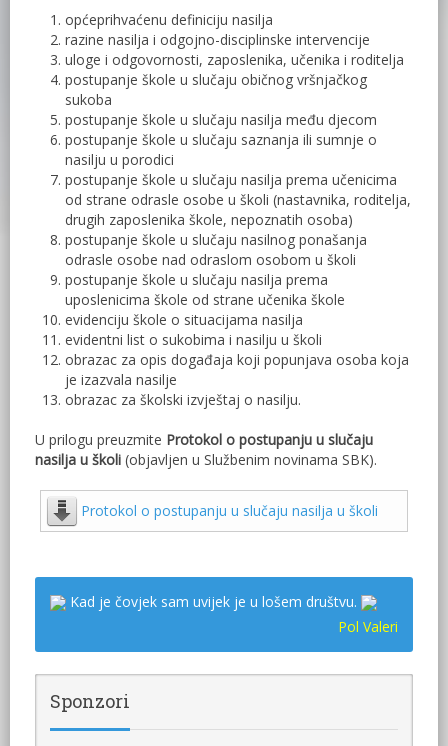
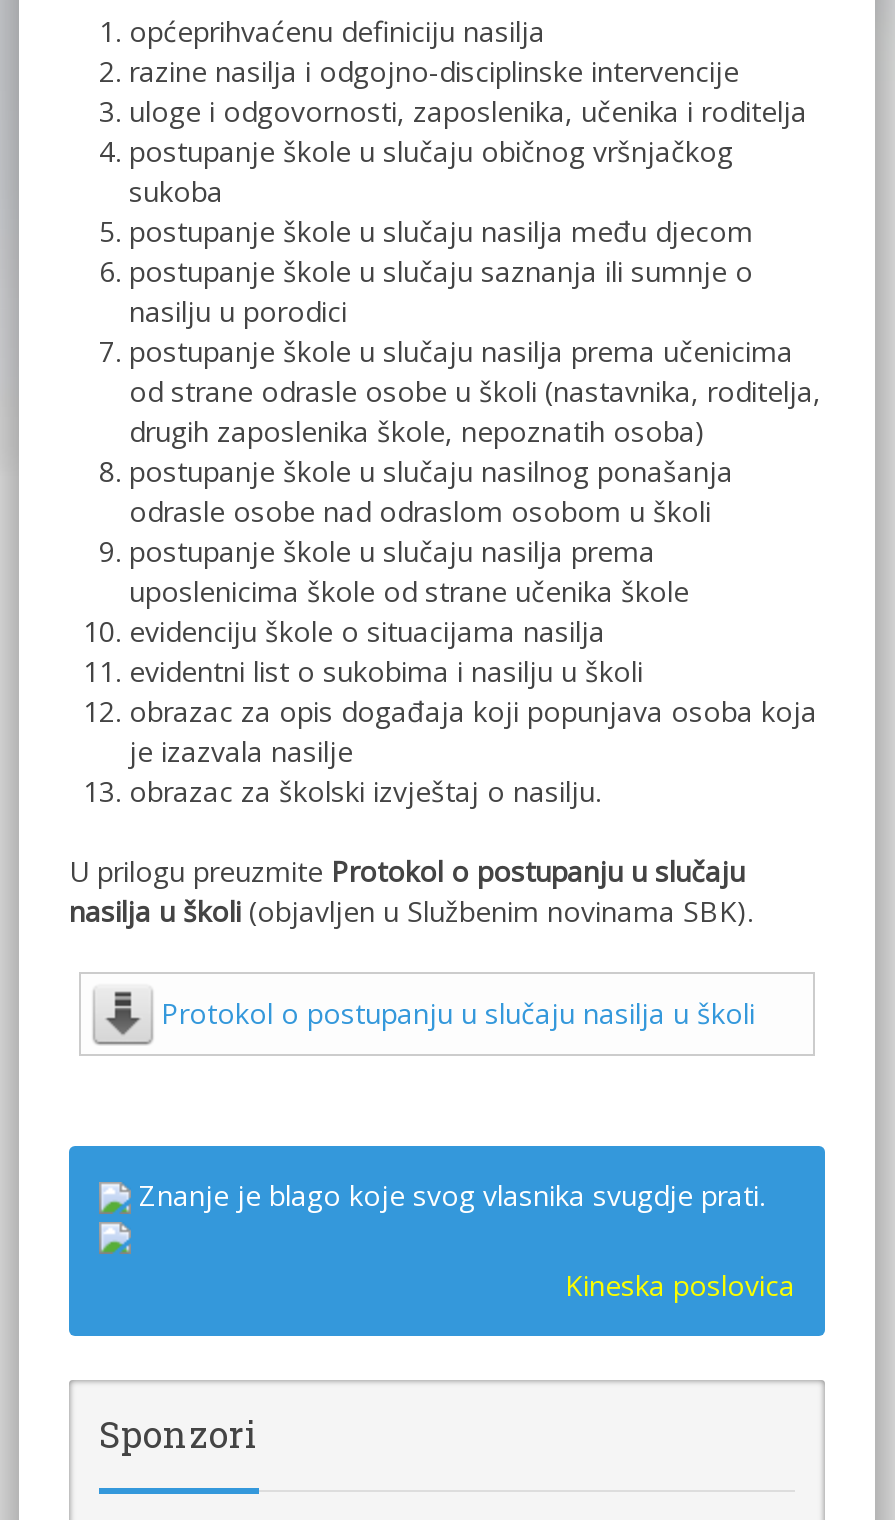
- Kad je čovjek sam uvijek je u lošem društvu.
- Pol Valeri
+ Znanje je blago koje svog vlasnika svugdje prati.
+ Kineska poslovica
